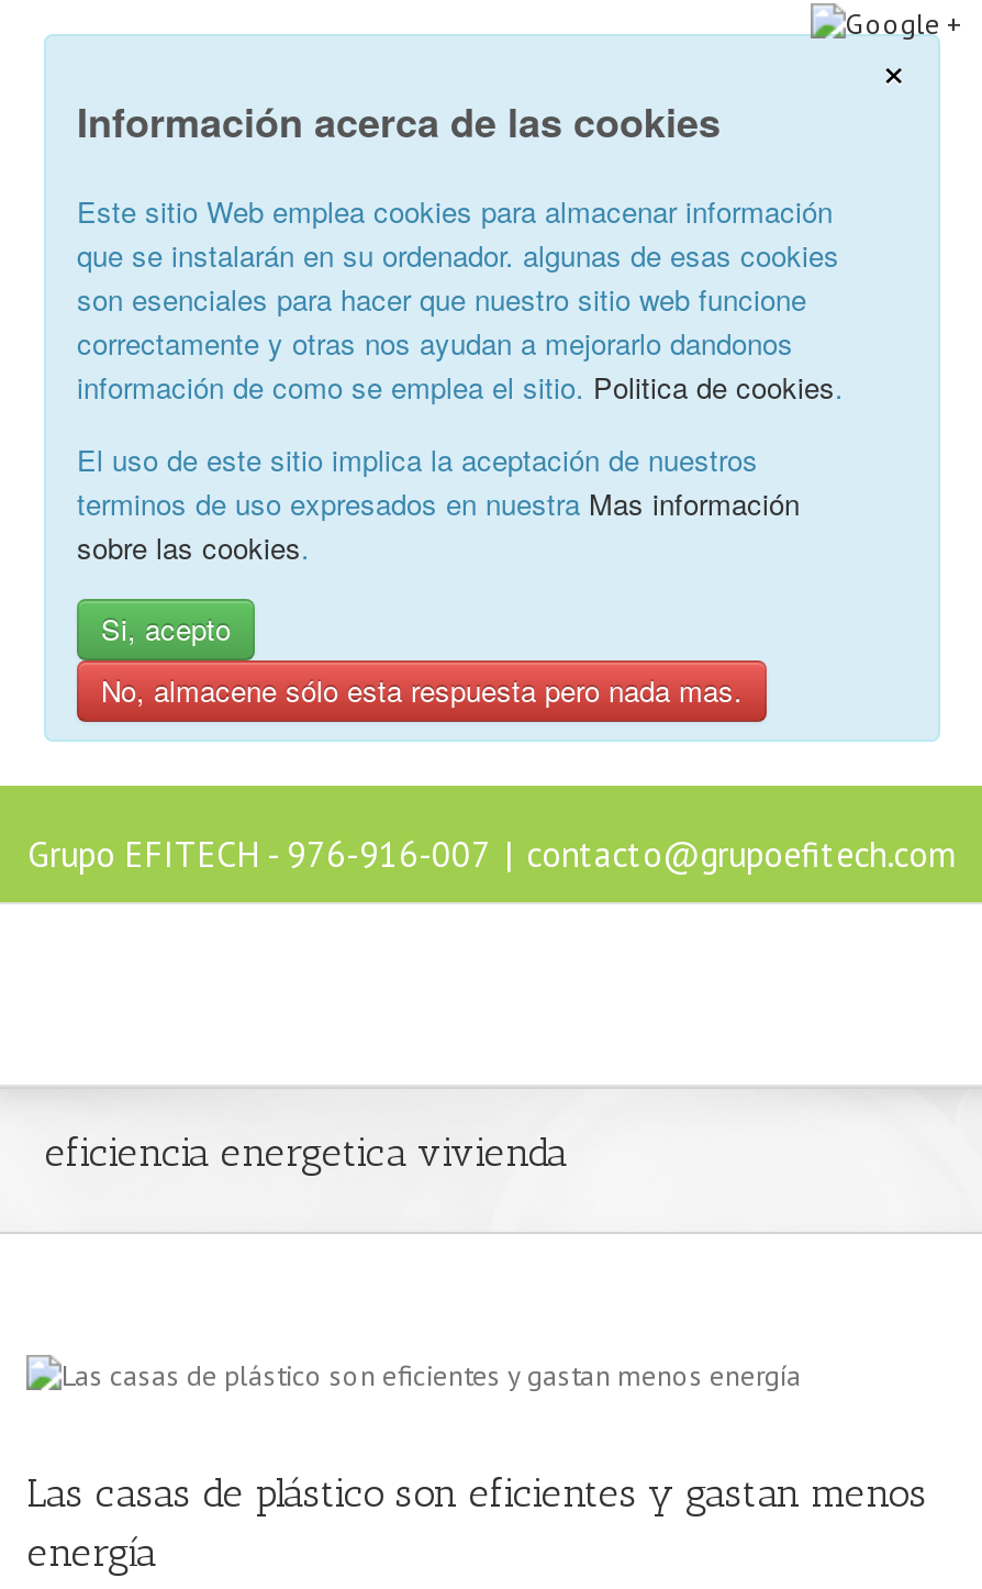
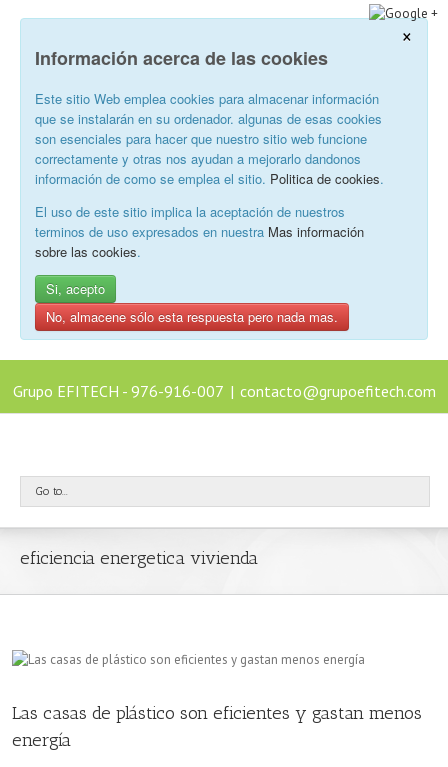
+ Go to...
